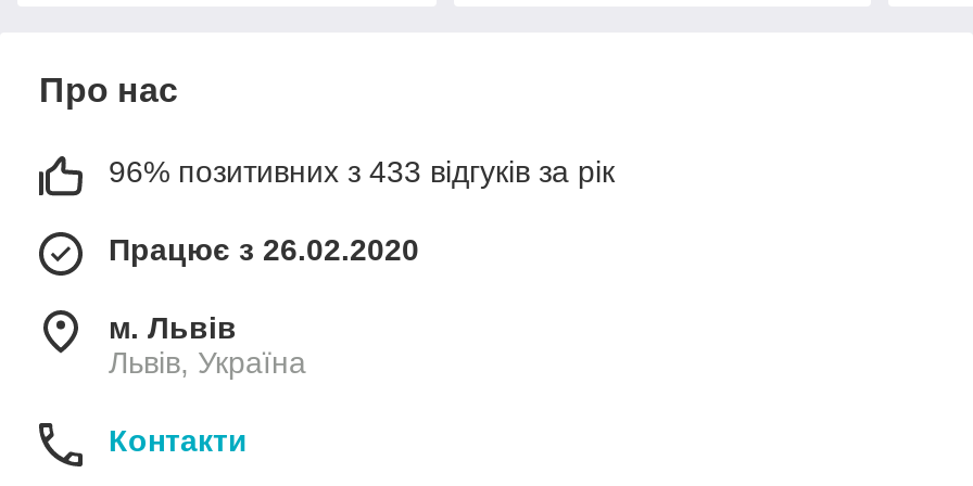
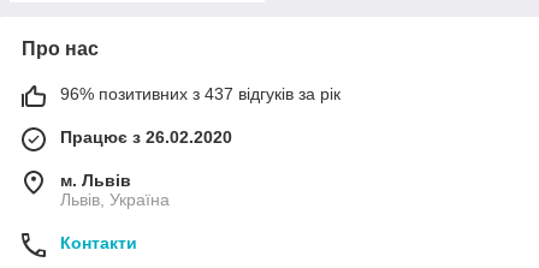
- 96% позитивних з 433 відгуків за рік
+ 96% позитивних з 437 відгуків за рік
